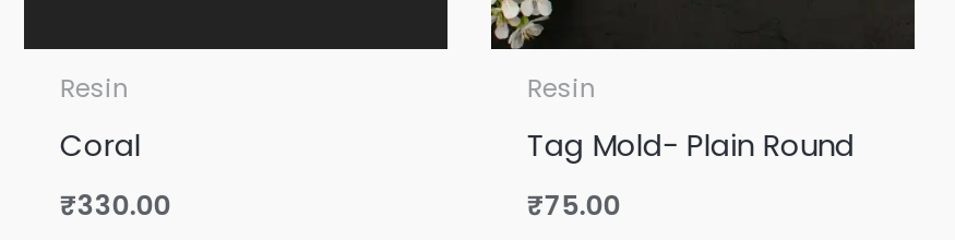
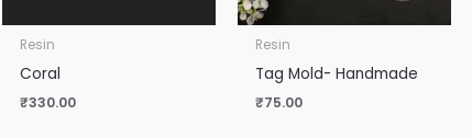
- Tag Mold- Plain Round
+ Tag Mold- Handmade
